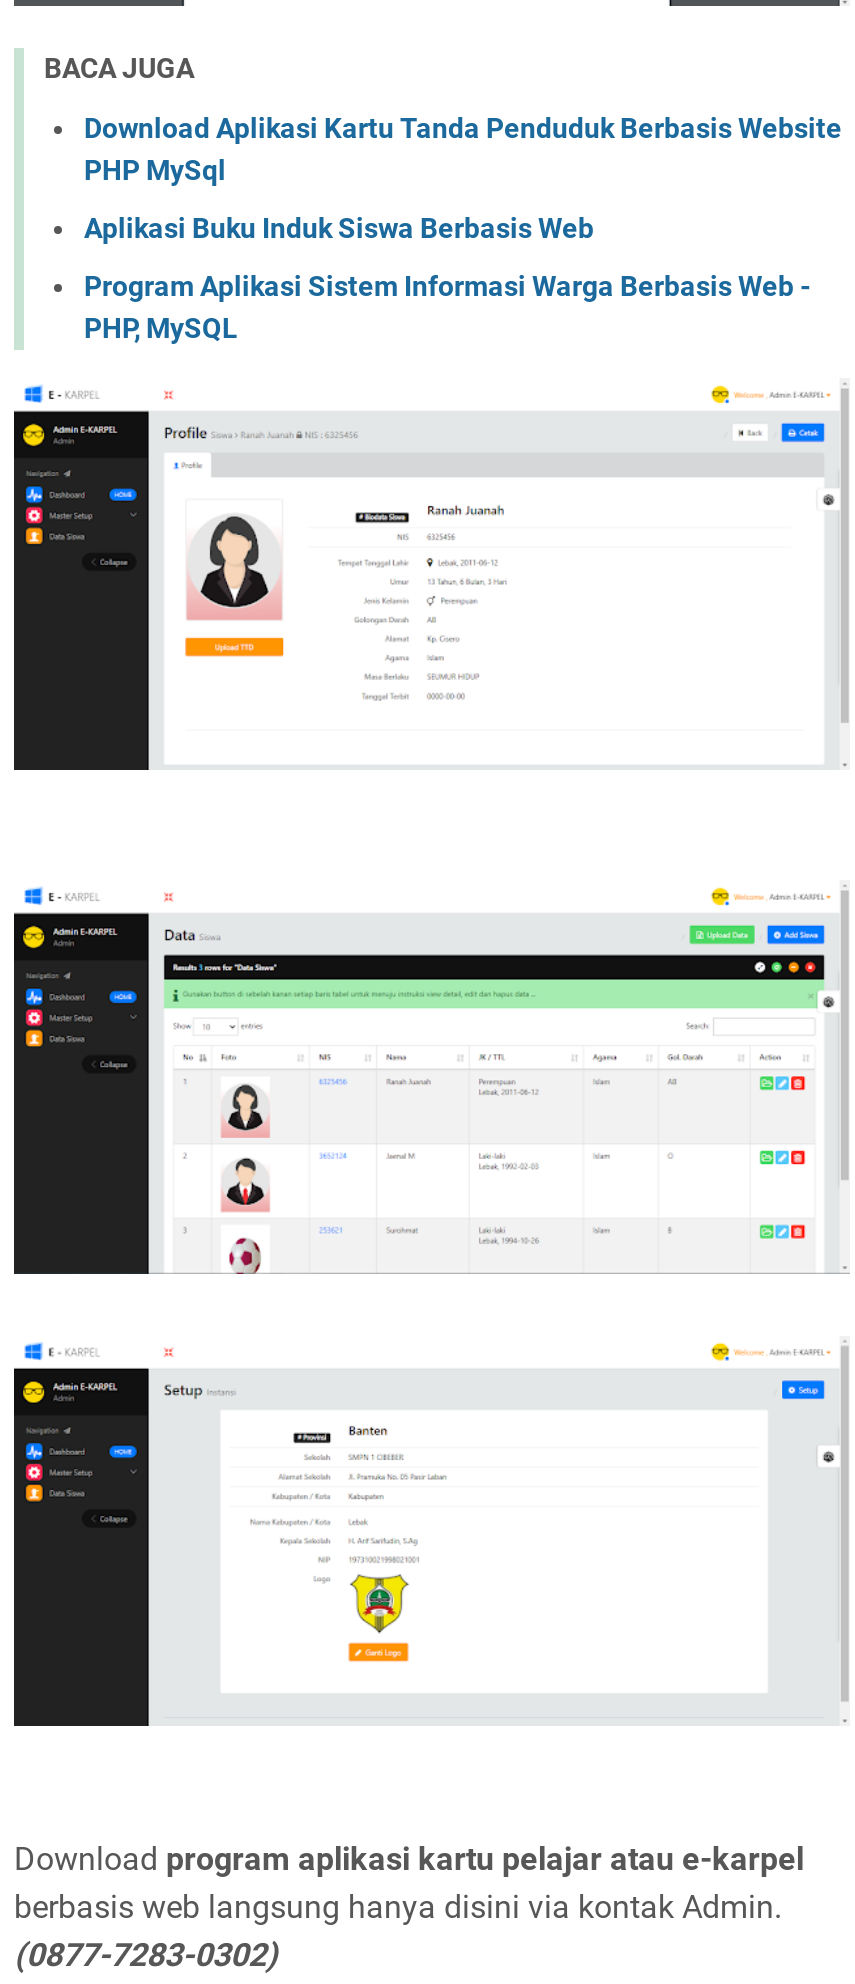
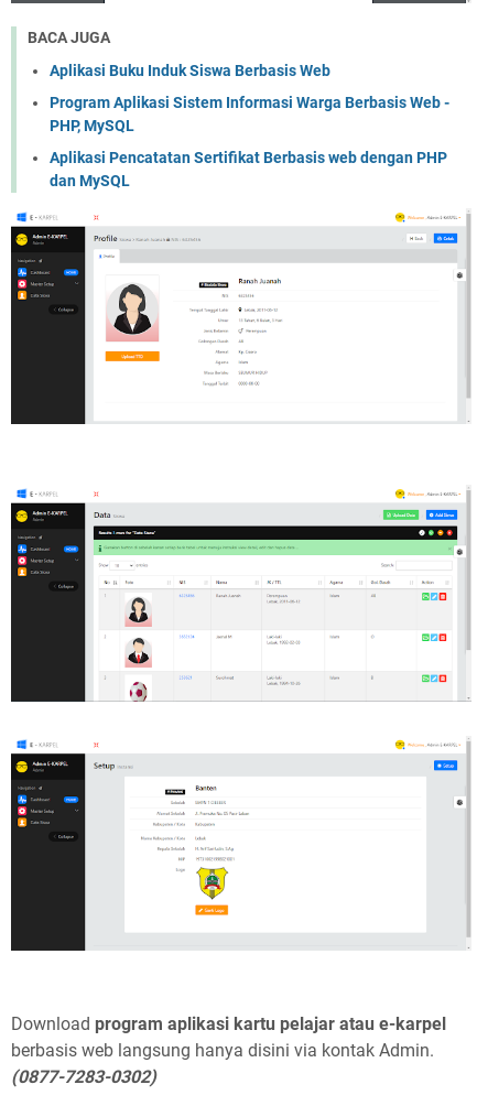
- Download Aplikasi Kartu Tanda Penduduk Berbasis Website
- PHP MySql

moved up: Aplikasi Buku Induk Siswa Berbasis Web | Program Aplikasi Sistem Informasi Warga Berbasis Web - | PHP, MySQL

+ Aplikasi Pencatatan Sertifikat Berbasis web dengan PHP
+ dan MySQL
